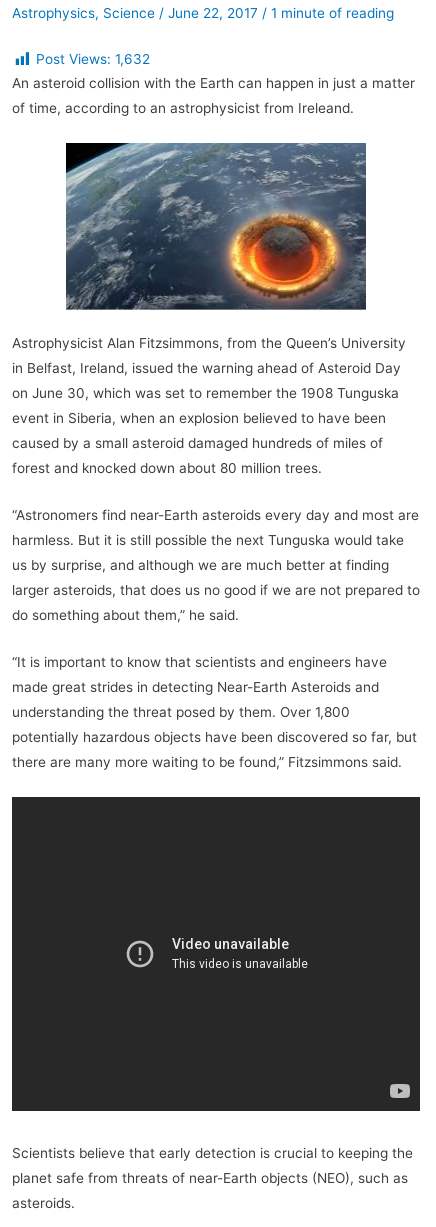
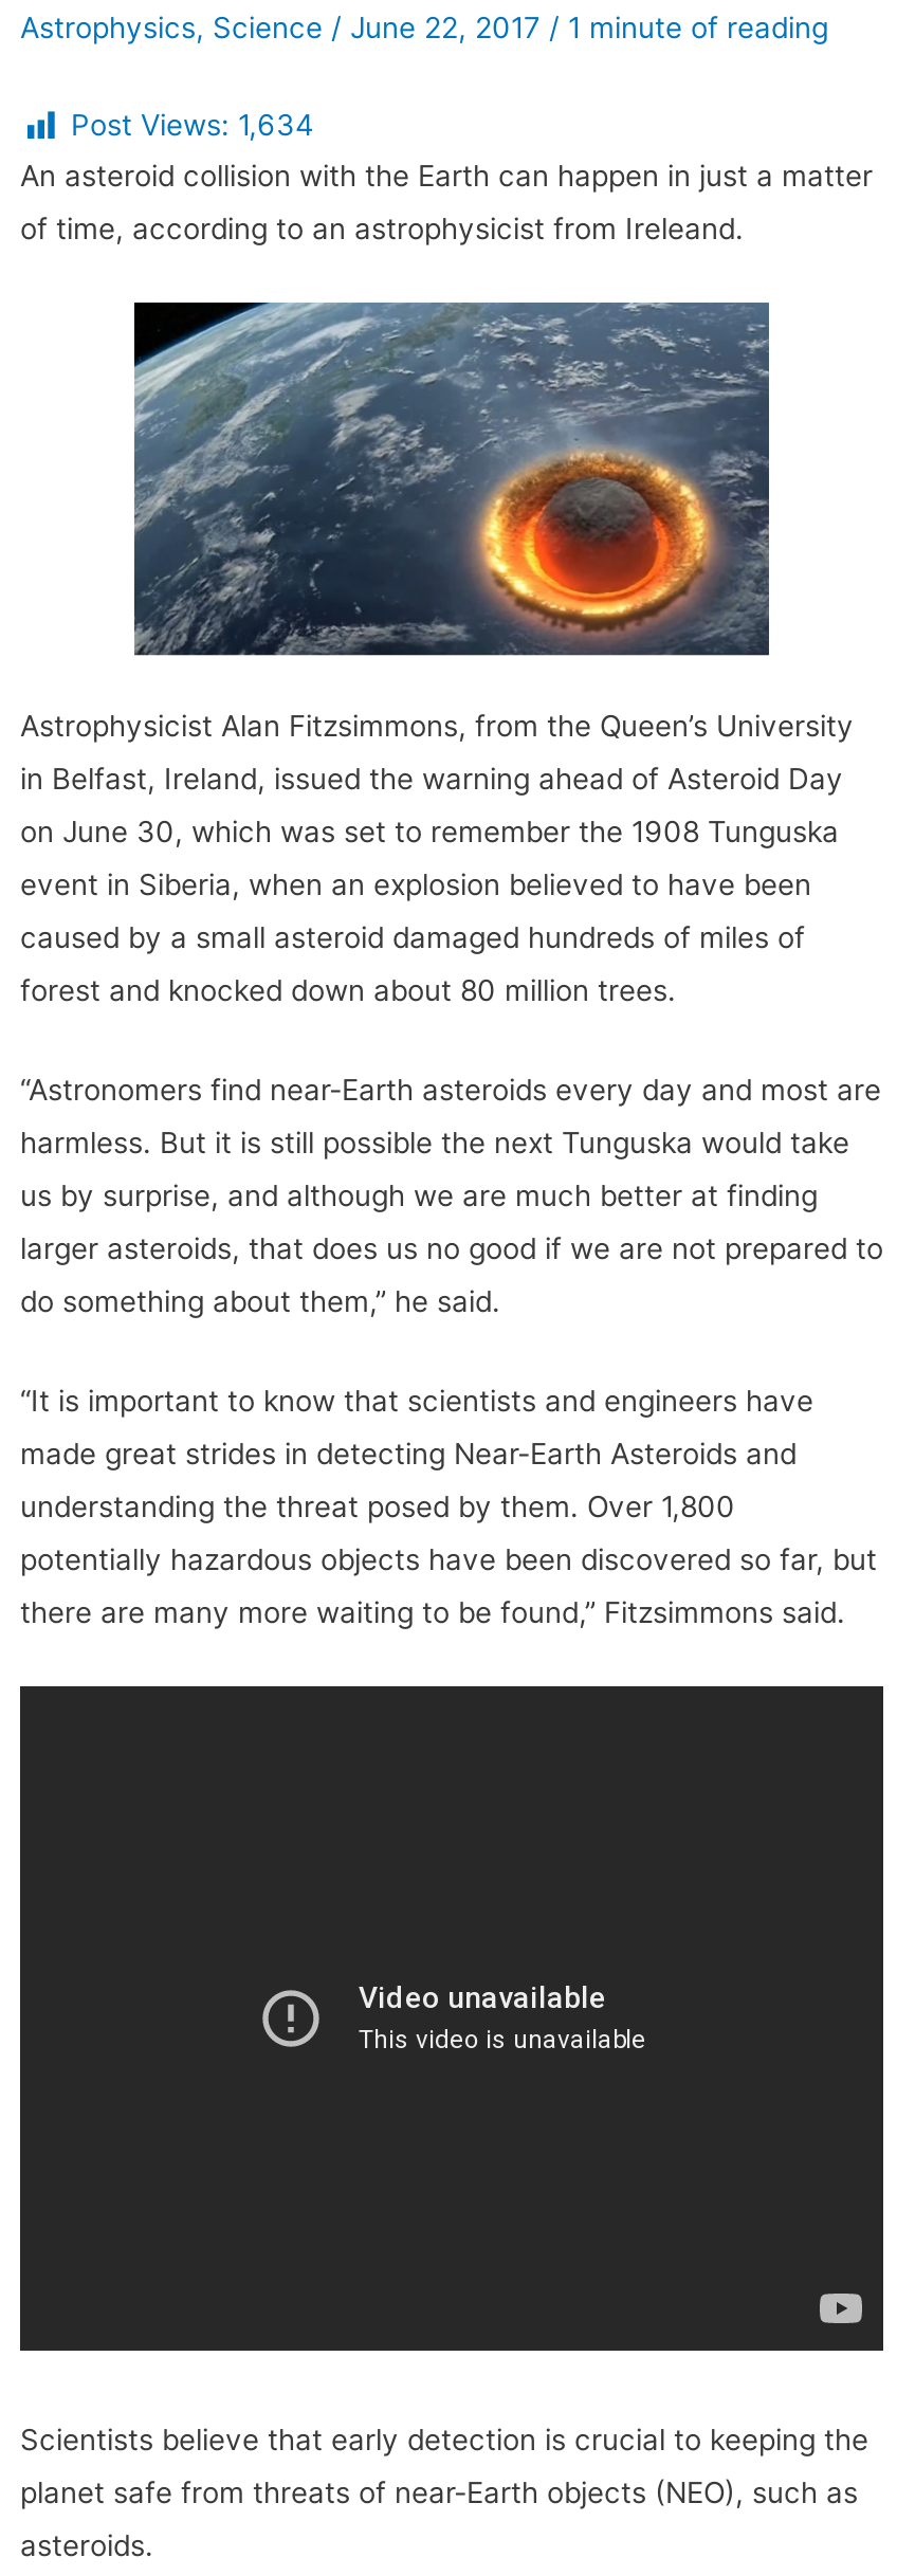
- Post Views: 1,632
+ Post Views: 1,634
